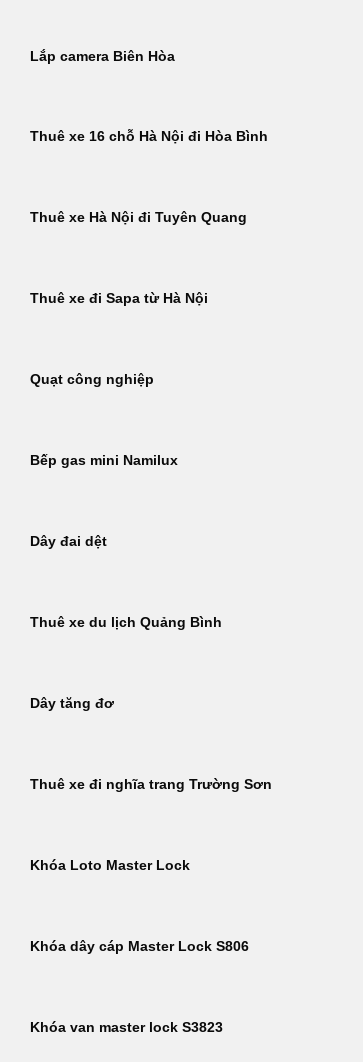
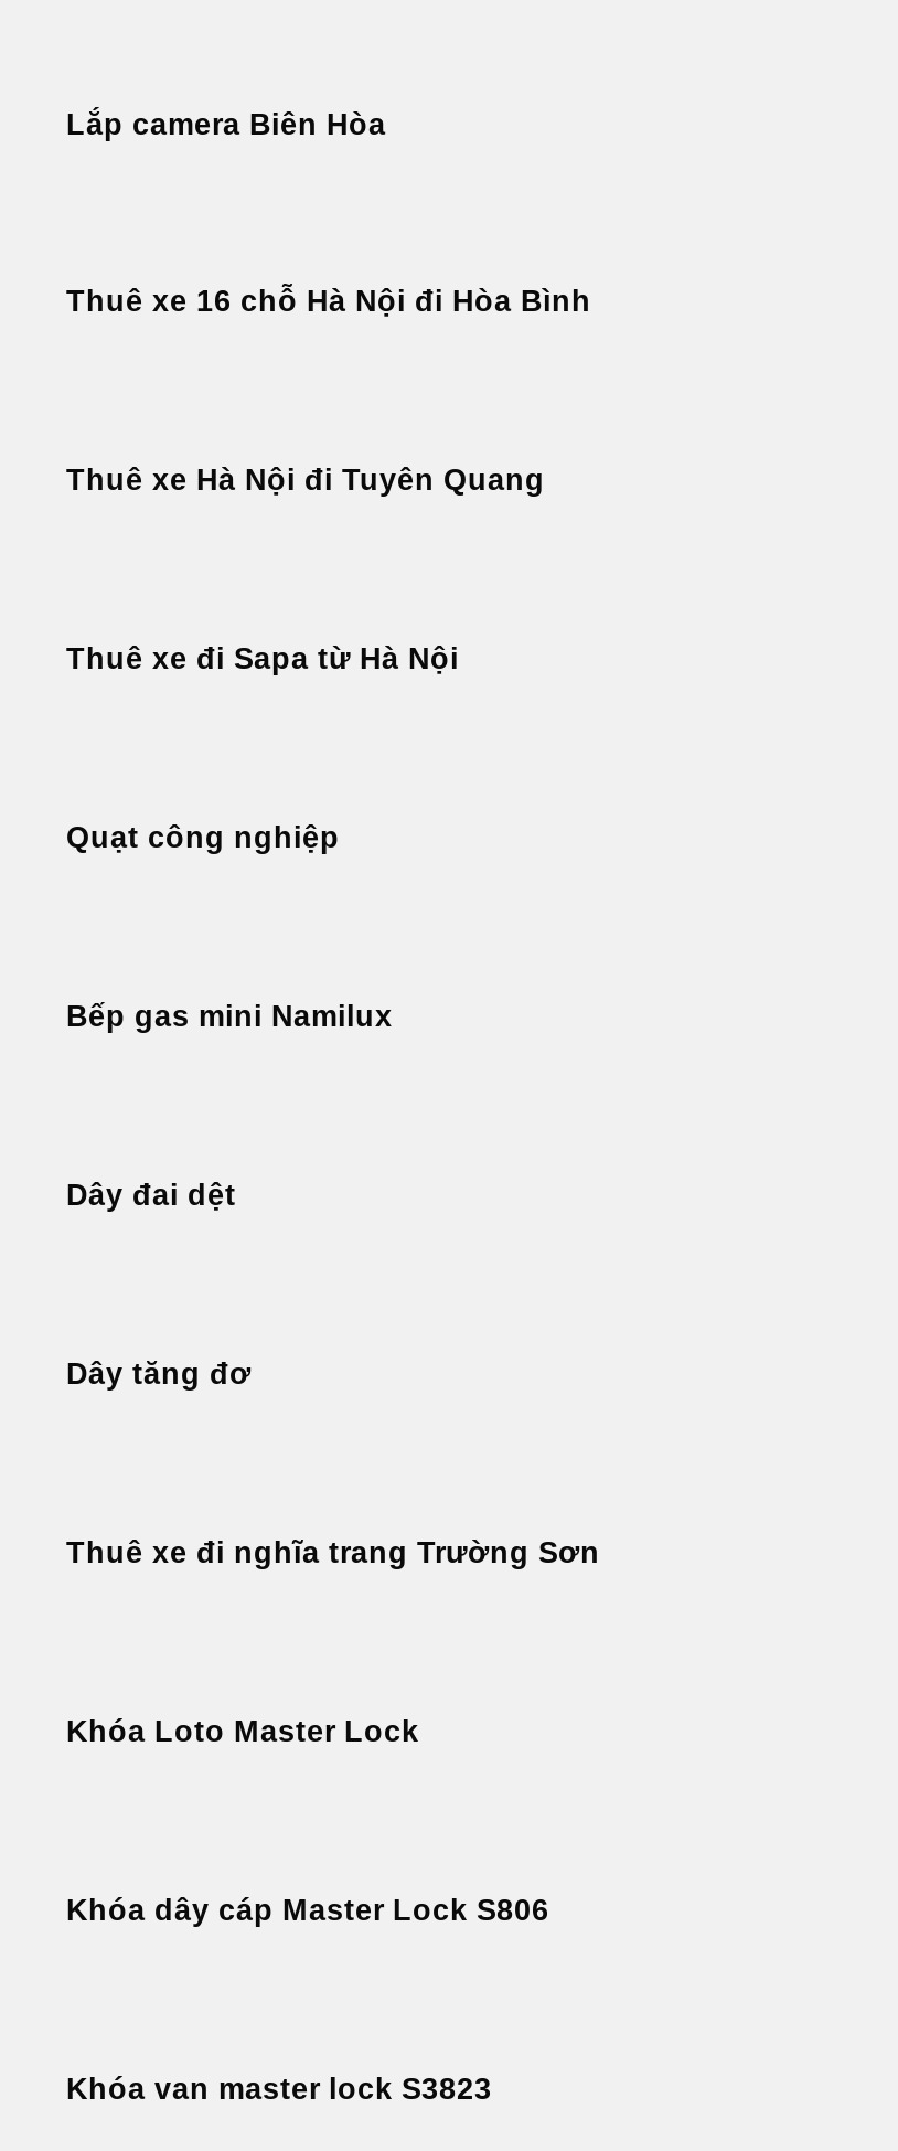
- Thuê xe du lịch Quảng Bình
